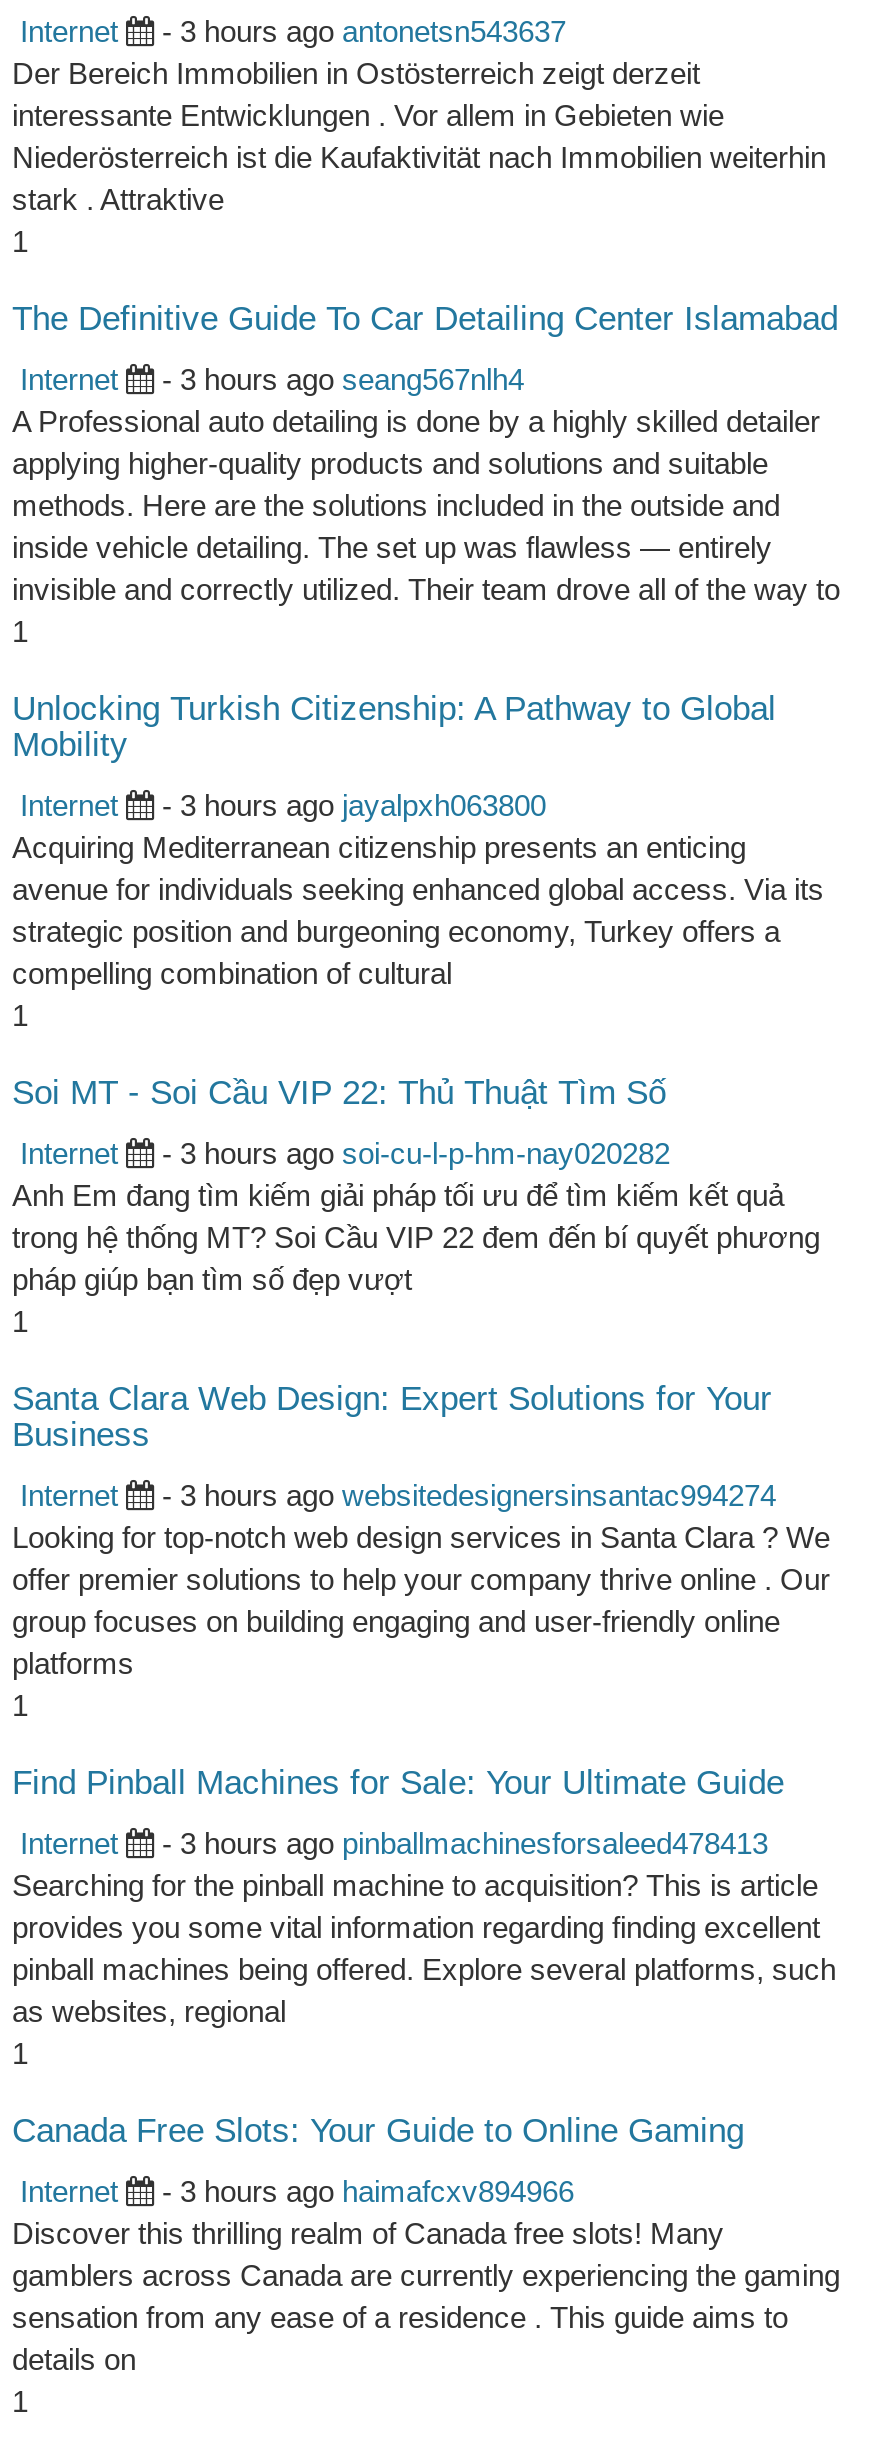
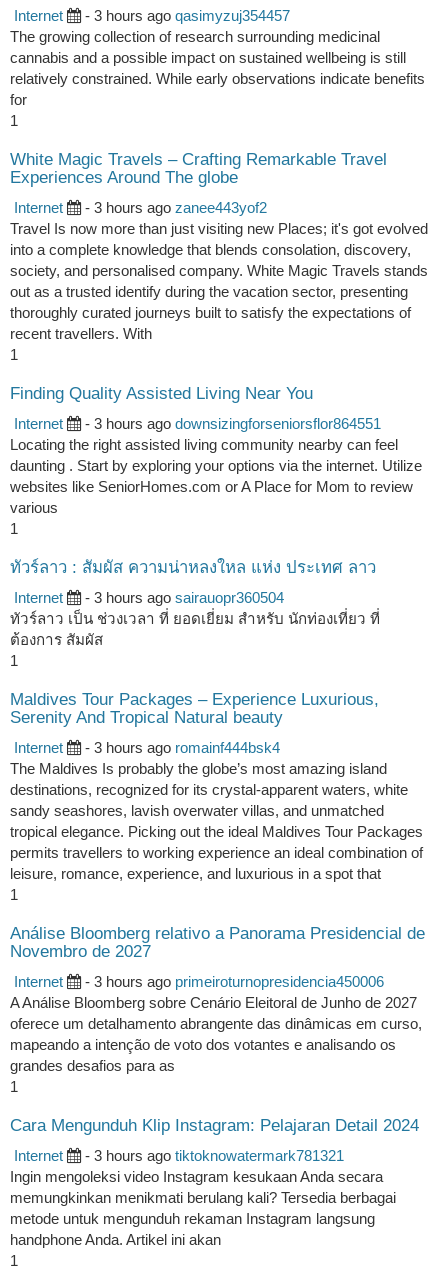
- - 3 hours ago antonetsn543637
- Der Bereich Immobilien in Ostösterreich zeigt derzeit
- interessante Entwicklungen . Vor allem in Gebieten wie
- Niederösterreich ist die Kaufaktivität nach Immobilien weiterhin
- stark . Attraktive
+ - 3 hours ago qasimyzuj354457
+ The growing collection of research surrounding medicinal
+ cannabis and a possible impact on sustained wellbeing is still
+ relatively constrained. While early observations indicate benefits
+ for

- The Definitive Guide To Car Detailing Center Islamabad
+ White Magic Travels – Crafting Remarkable Travel
+ Experiences Around The globe

- - 3 hours ago seang567nlh4
- A Professional auto detailing is done by a highly skilled detailer
- applying higher-quality products and solutions and suitable
- methods. Here are the solutions included in the outside and
- inside vehicle detailing. The set up was flawless — entirely
- invisible and correctly utilized. Their team drove all of the way to
+ - 3 hours ago zanee443yof2
+ Travel Is now more than just visiting new Places; it's got evolved
+ into a complete knowledge that blends consolation, discovery,
+ society, and personalised company. White Magic Travels stands
+ out as a trusted identify during the vacation sector, presenting
+ thoroughly curated journeys built to satisfy the expectations of
+ recent travellers. With

- Unlocking Turkish Citizenship: A Pathway to Global
- Mobility
+ Finding Quality Assisted Living Near You

- - 3 hours ago jayalpxh063800
- Acquiring Mediterranean citizenship presents an enticing
- avenue for individuals seeking enhanced global access. Via its
- strategic position and burgeoning economy, Turkey offers a
- compelling combination of cultural
+ - 3 hours ago downsizingforseniorsflor864551
+ Locating the right assisted living community nearby can feel
+ daunting . Start by exploring your options via the internet. Utilize
+ websites like SeniorHomes.com or A Place for Mom to review
+ various

- Soi MT - Soi Cầu VIP 22: Thủ Thuật Tìm Số
+ ทัวร์ลาว : สัมผัส ความน่าหลงใหล แห่ง ประเทศ ลาว

- - 3 hours ago soi-cu-l-p-hm-nay020282
- Anh Em đang tìm kiếm giải pháp tối ưu để tìm kiếm kết quả
- trong hệ thống MT? Soi Cầu VIP 22 đem đến bí quyết phương
- pháp giúp bạn tìm số đẹp vượt
+ - 3 hours ago sairauopr360504
+ ทัวร์ลาว เป็น ช่วงเวลา ที่ ยอดเยี่ยม สำหรับ นักท่องเที่ยว ที่
+ ต้องการ สัมผัส

- Santa Clara Web Design: Expert Solutions for Your
- Business
+ Maldives Tour Packages – Experience Luxurious,
+ Serenity And Tropical Natural beauty

- - 3 hours ago websitedesignersinsantac994274
- Looking for top-notch web design services in Santa Clara ? We
- offer premier solutions to help your company thrive online . Our
- group focuses on building engaging and user-friendly online
- platforms
+ - 3 hours ago romainf444bsk4
+ The Maldives Is probably the globe’s most amazing island
+ destinations, recognized for its crystal-apparent waters, white
+ sandy seashores, lavish overwater villas, and unmatched
+ tropical elegance. Picking out the ideal Maldives Tour Packages
+ permits travellers to working experience an ideal combination of
+ leisure, romance, experience, and luxurious in a spot that

- Find Pinball Machines for Sale: Your Ultimate Guide
+ Análise Bloomberg relativo a Panorama Presidencial de
+ Novembro de 2027

- - 3 hours ago pinballmachinesforsaleed478413
- Searching for the pinball machine to acquisition? This is article
- provides you some vital information regarding finding excellent
- pinball machines being offered. Explore several platforms, such
- as websites, regional
+ - 3 hours ago primeiroturnopresidencia450006
+ A Análise Bloomberg sobre Cenário Eleitoral de Junho de 2027
+ oferece um detalhamento abrangente das dinâmicas em curso,
+ mapeando a intenção de voto dos votantes e analisando os
+ grandes desafios para as

- Canada Free Slots: Your Guide to Online Gaming
+ Cara Mengunduh Klip Instagram: Pelajaran Detail 2024

- - 3 hours ago haimafcxv894966
- Discover this thrilling realm of Canada free slots! Many
- gamblers across Canada are currently experiencing the gaming
- sensation from any ease of a residence . This guide aims to
- details on
+ - 3 hours ago tiktoknowatermark781321
+ Ingin mengoleksi video Instagram kesukaan Anda secara
+ memungkinkan menikmati berulang kali? Tersedia berbagai
+ metode untuk mengunduh rekaman Instagram langsung
+ handphone Anda. Artikel ini akan
